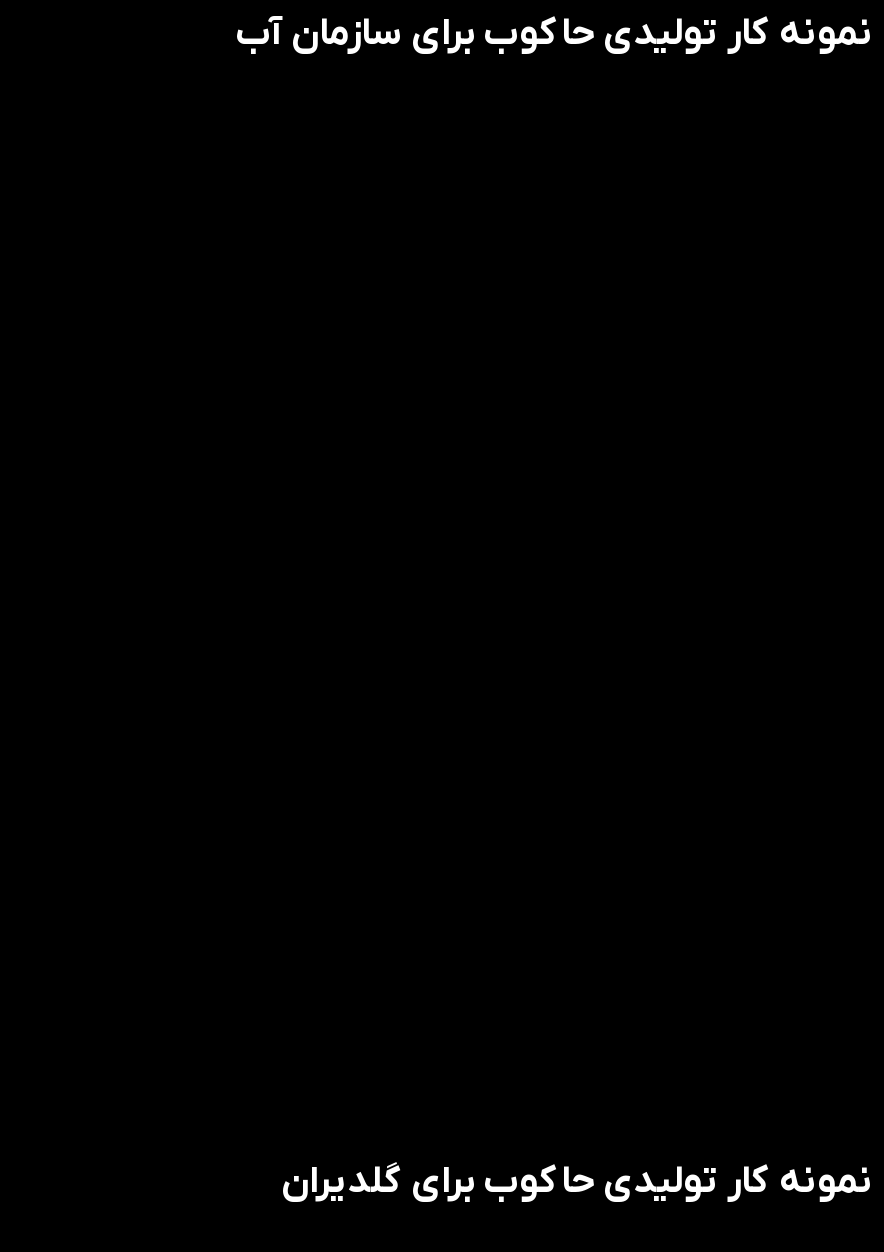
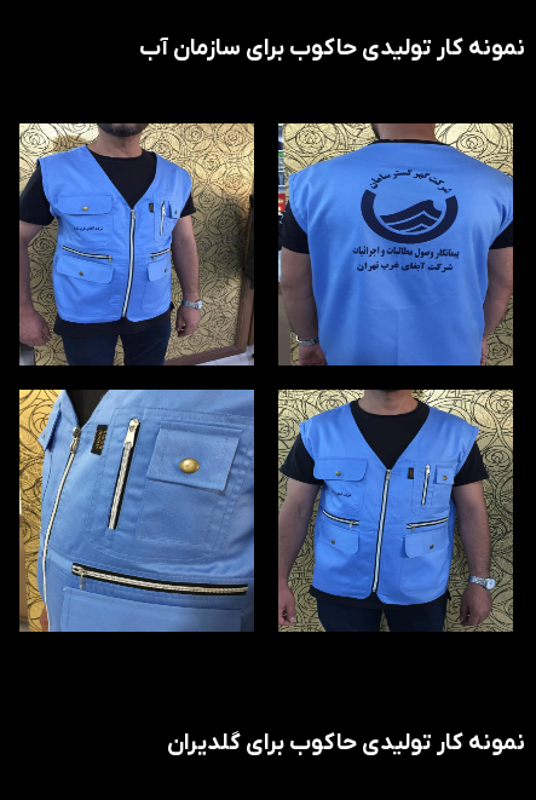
+ [image]

+ [image]

+ [image]

+ [image]
